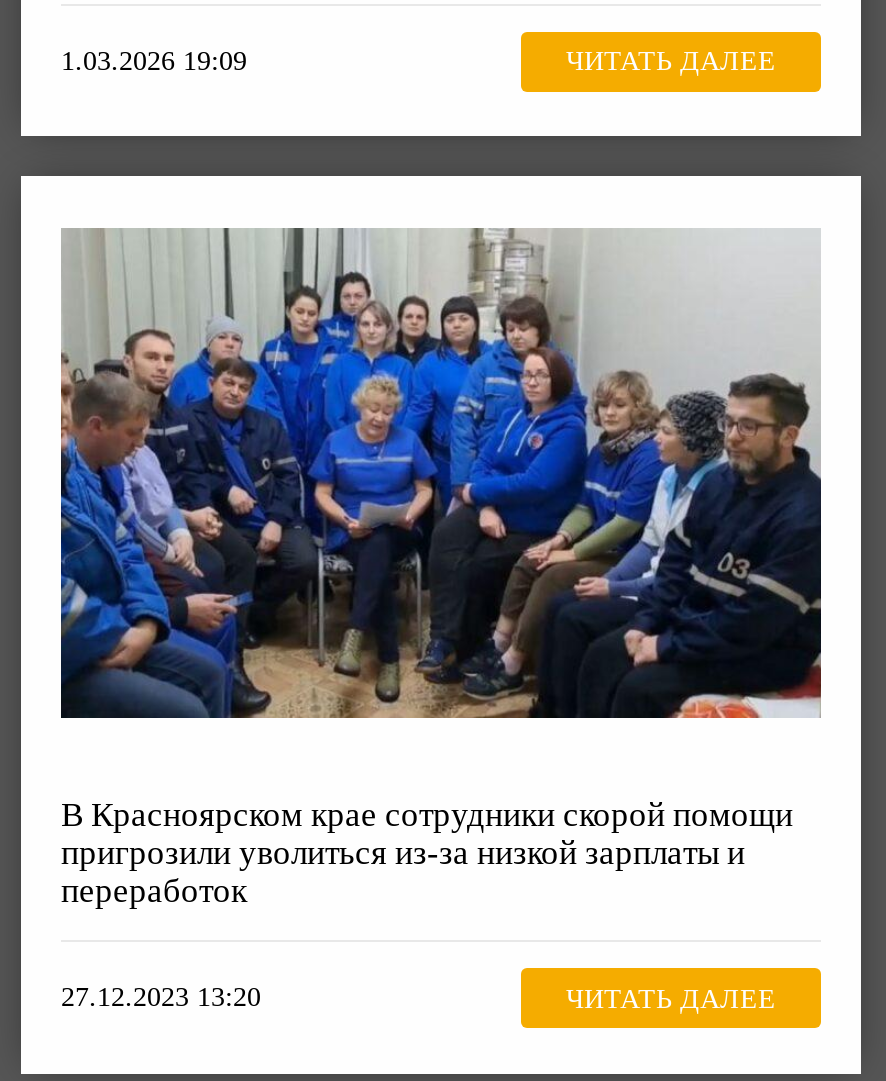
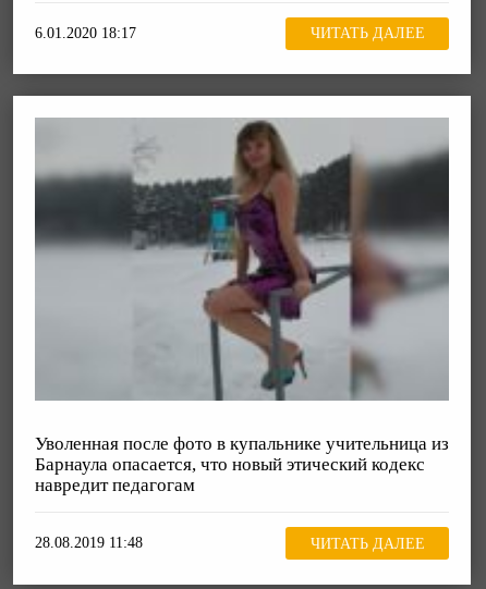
- 1.03.2026 19:09
+ 6.01.2020 18:17

- [image]
- В Красноярском крае сотрудники скорой помощи
- пригрозили уволиться из-за низкой зарплаты и
- переработок
+ [image]
+ Уволенная после фото в купальнике учительница из
+ Барнаула опасается, что новый этический кодекс
+ навредит педагогам

- 27.12.2023 13:20
+ 28.08.2019 11:48
